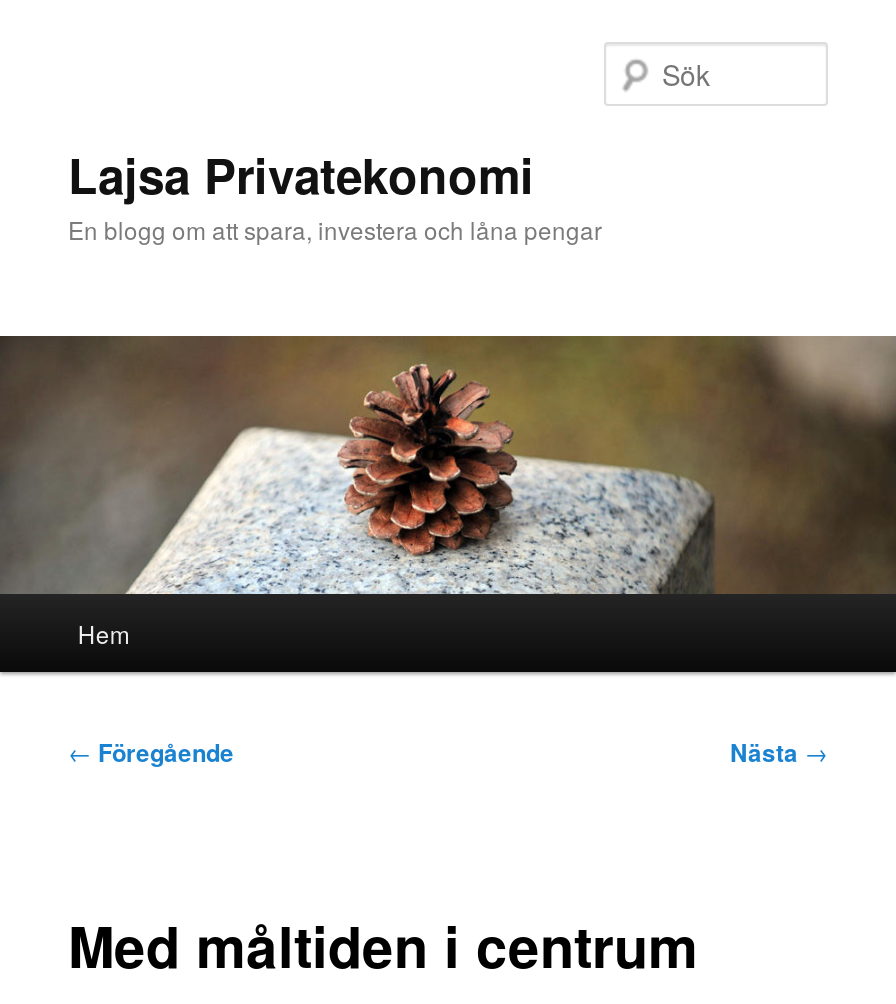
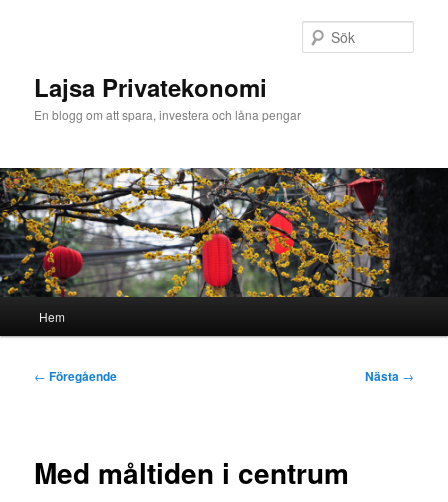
- [image]
+ [image]
